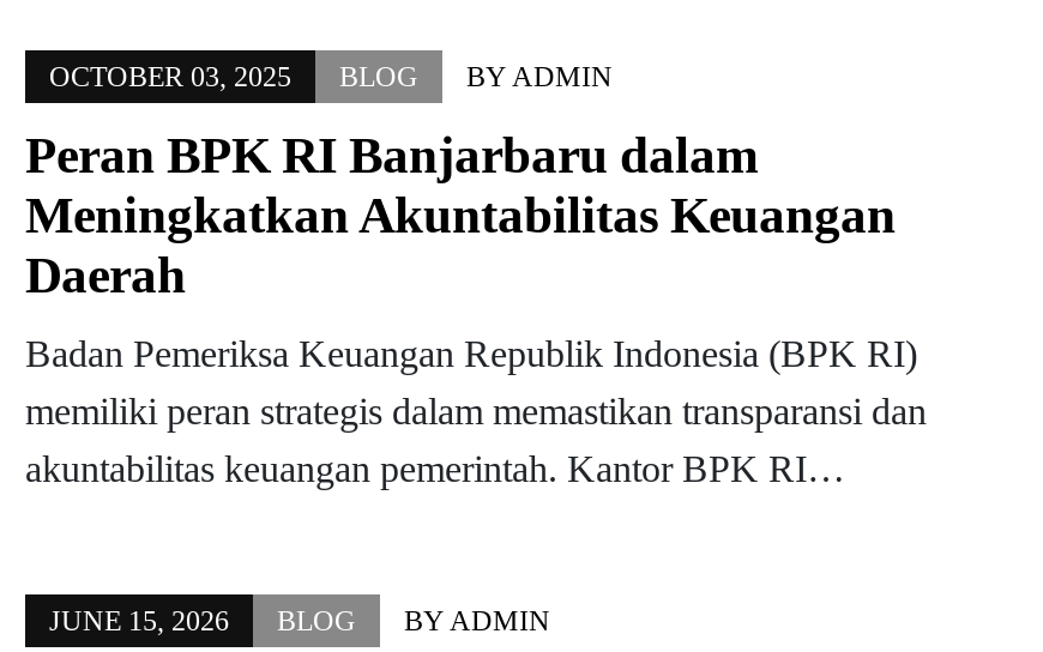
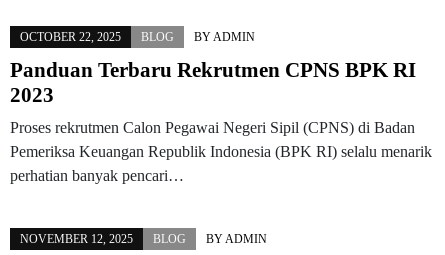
- OCTOBER 03, 2025 BLOG BY ADMIN
+ OCTOBER 22, 2025 BLOG BY ADMIN

- Peran BPK RI Banjarbaru dalam
- Meningkatkan Akuntabilitas Keuangan
- Daerah
+ Panduan Terbaru Rekrutmen CPNS BPK RI
+ 2023

- Badan Pemeriksa Keuangan Republik Indonesia (BPK RI)
- memiliki peran strategis dalam memastikan transparansi dan
- akuntabilitas keuangan pemerintah. Kantor BPK RI…
+ Proses rekrutmen Calon Pegawai Negeri Sipil (CPNS) di Badan
+ Pemeriksa Keuangan Republik Indonesia (BPK RI) selalu menarik
+ perhatian banyak pencari…

- JUNE 15, 2026 BLOG BY ADMIN
+ NOVEMBER 12, 2025 BLOG BY ADMIN
